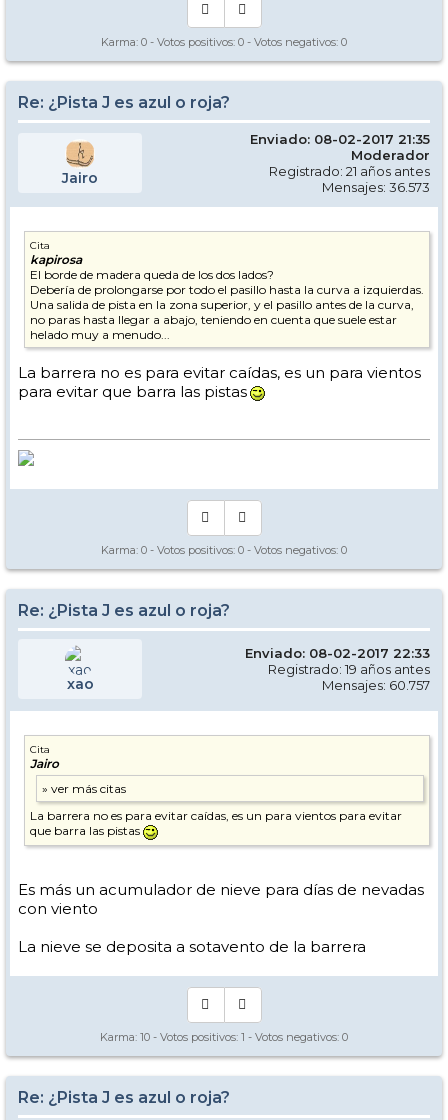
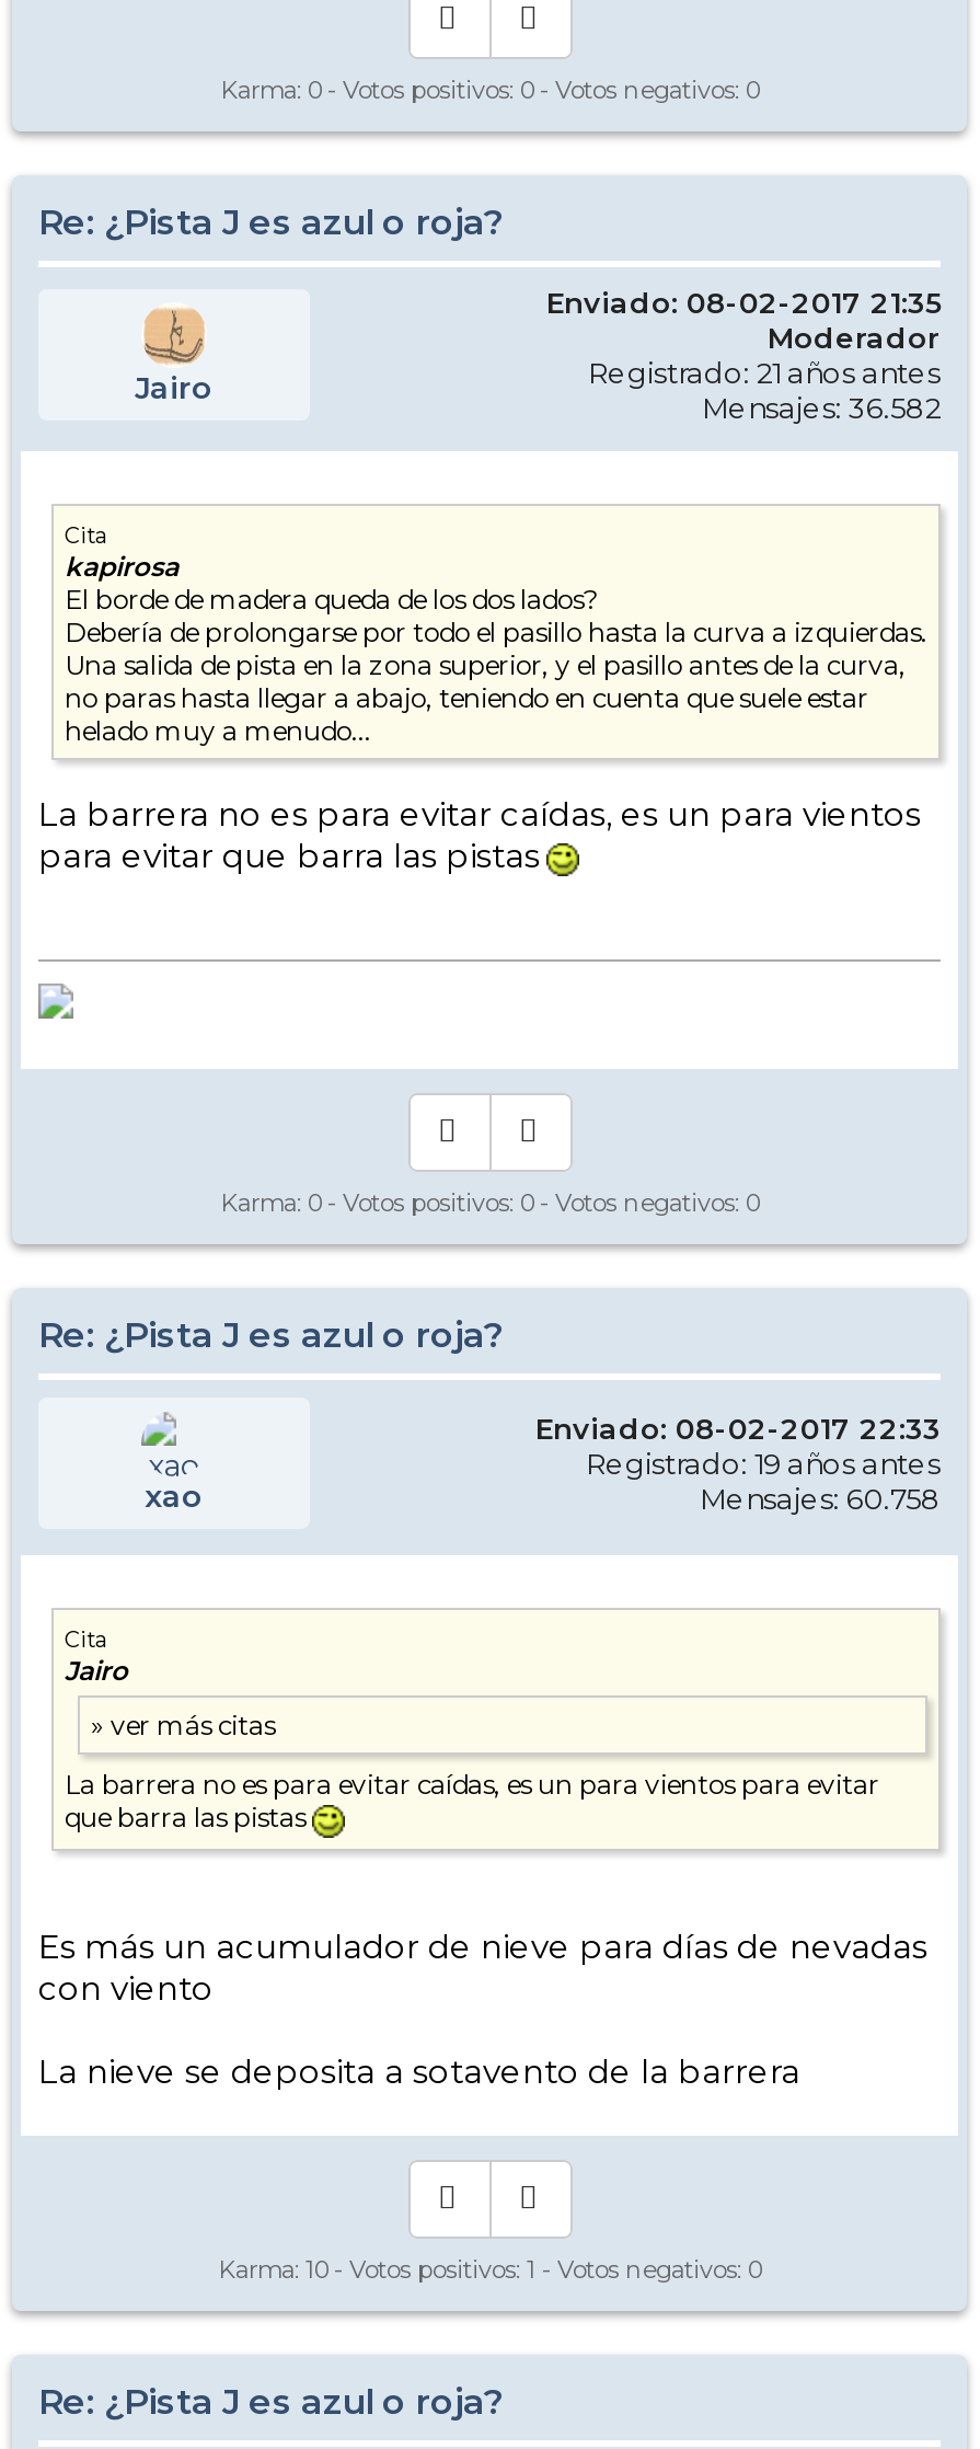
- Mensajes: 36.573
+ Mensajes: 36.582

- Mensajes: 60.757
+ Mensajes: 60.758
